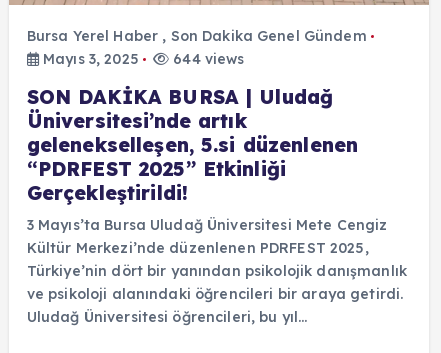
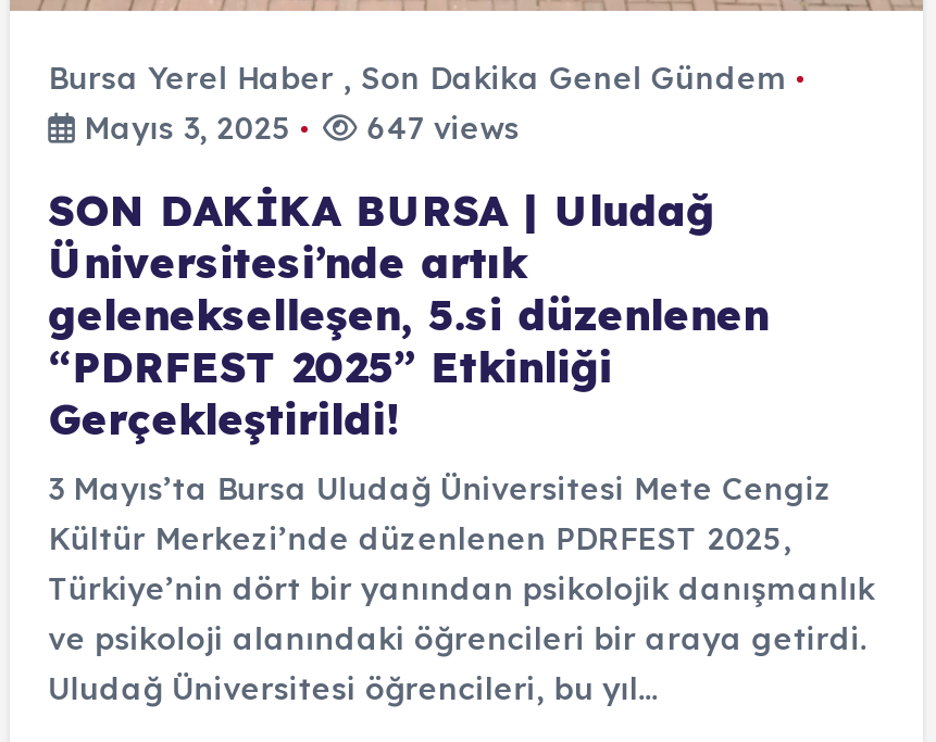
- Mayıs 3, 2025 644 views
+ Mayıs 3, 2025 647 views
